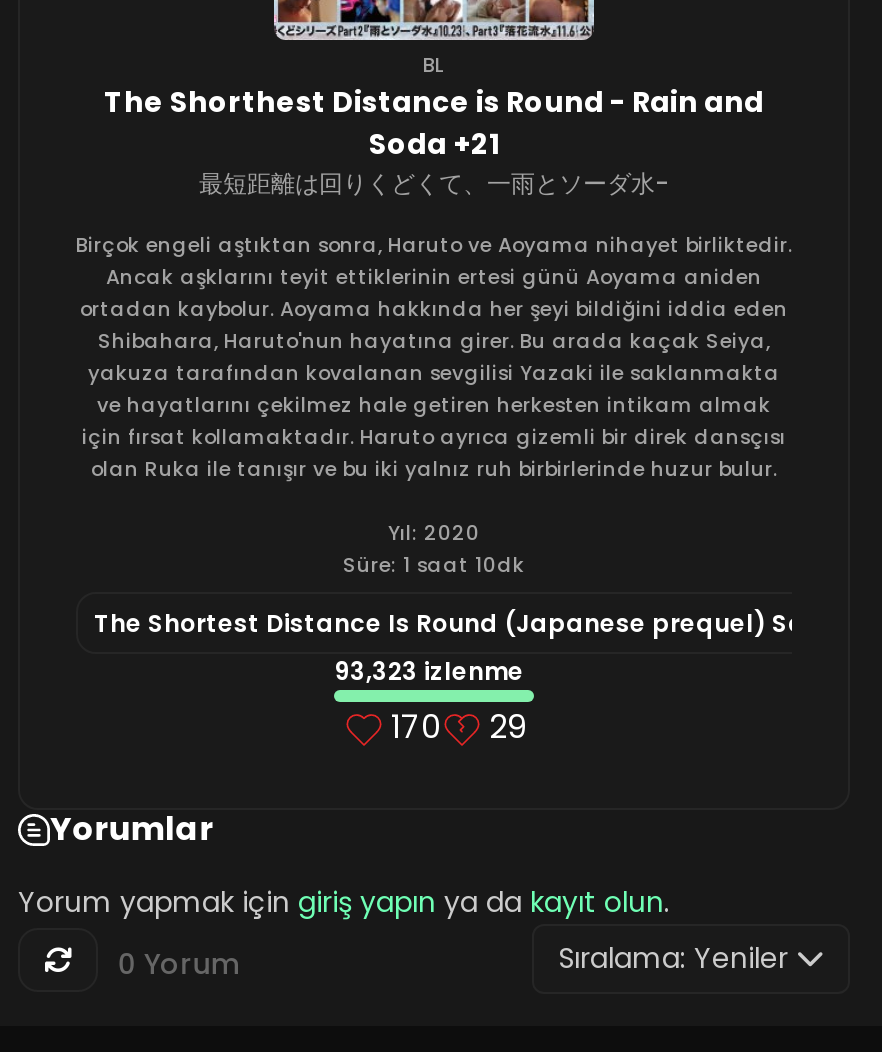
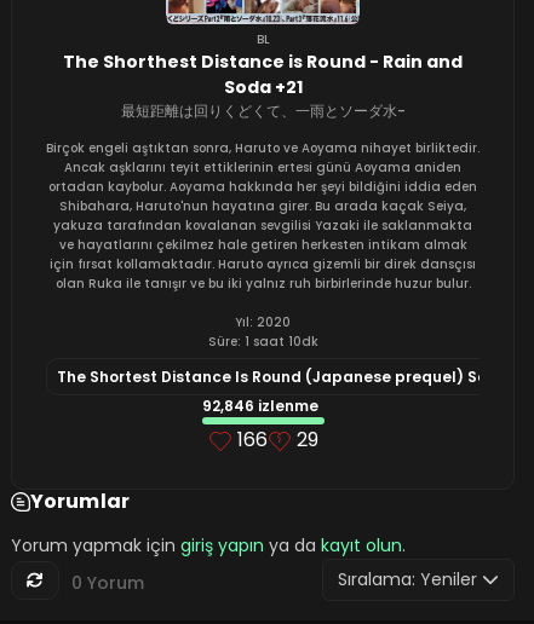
- 93,323 izlenme
+ 92,846 izlenme

- 170 29
+ 166 29
